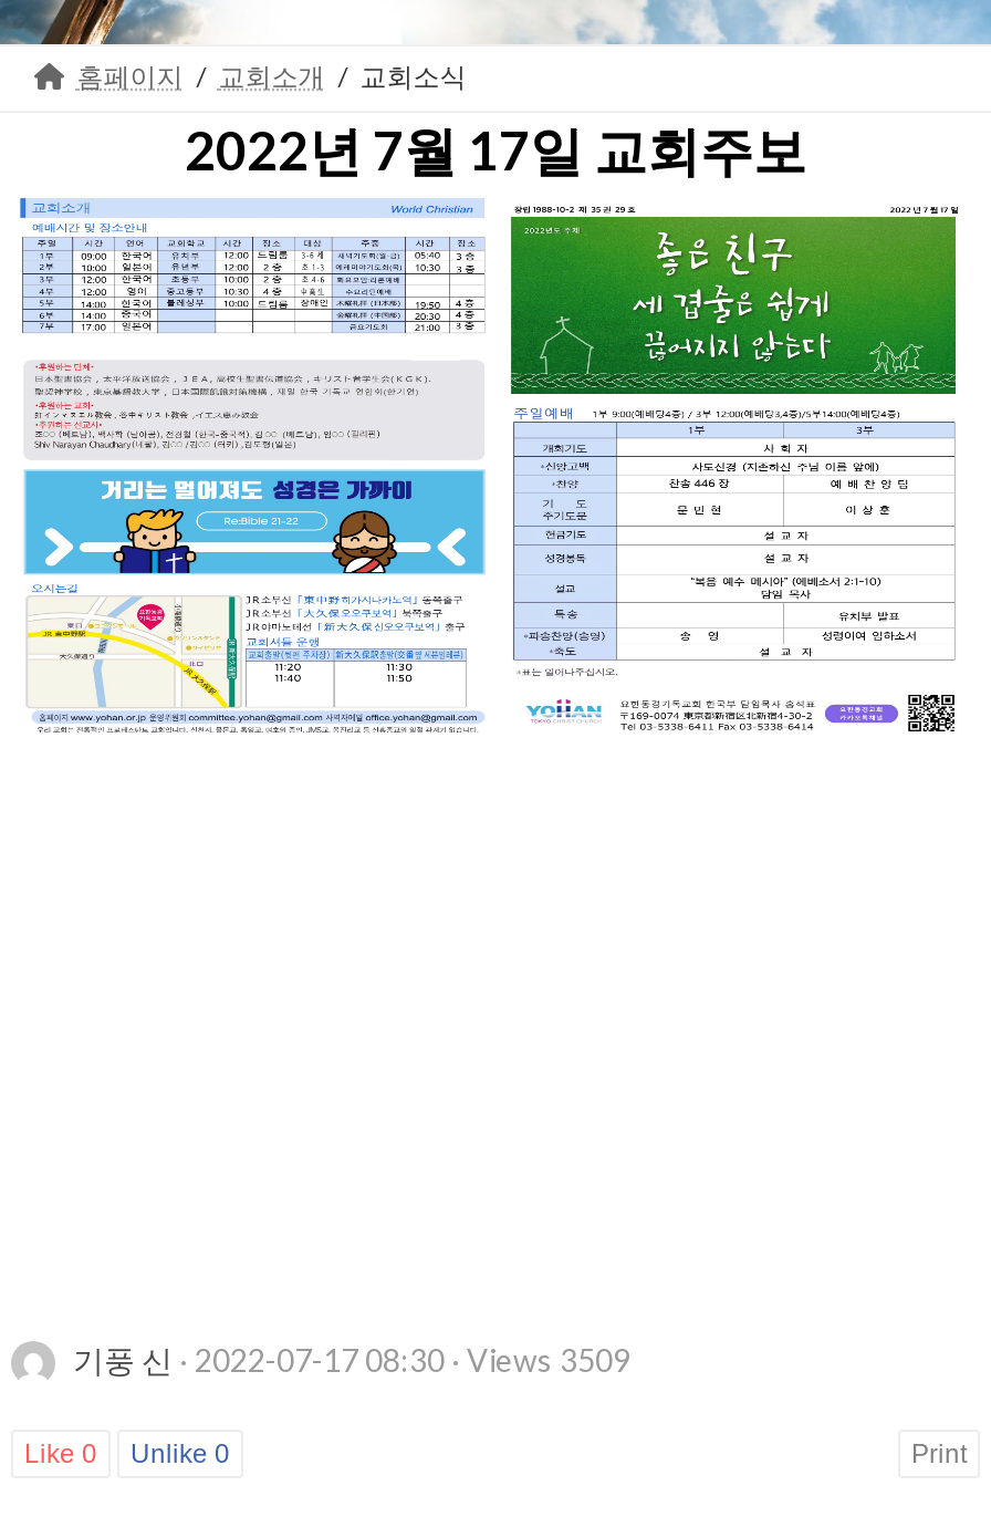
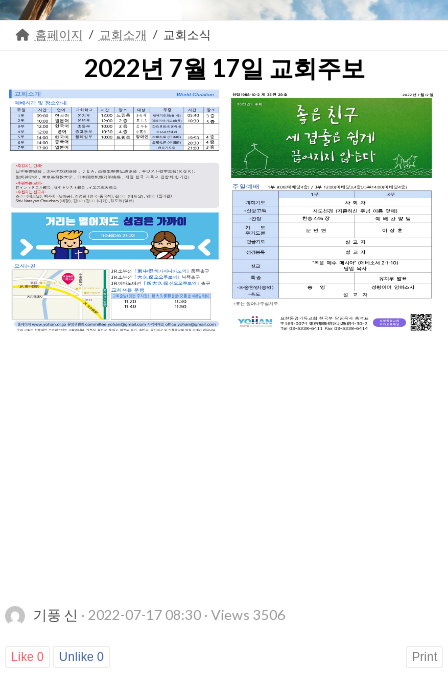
- 기풍 신 · 2022-07-17 08:30 · Views 3509
+ 기풍 신 · 2022-07-17 08:30 · Views 3506
